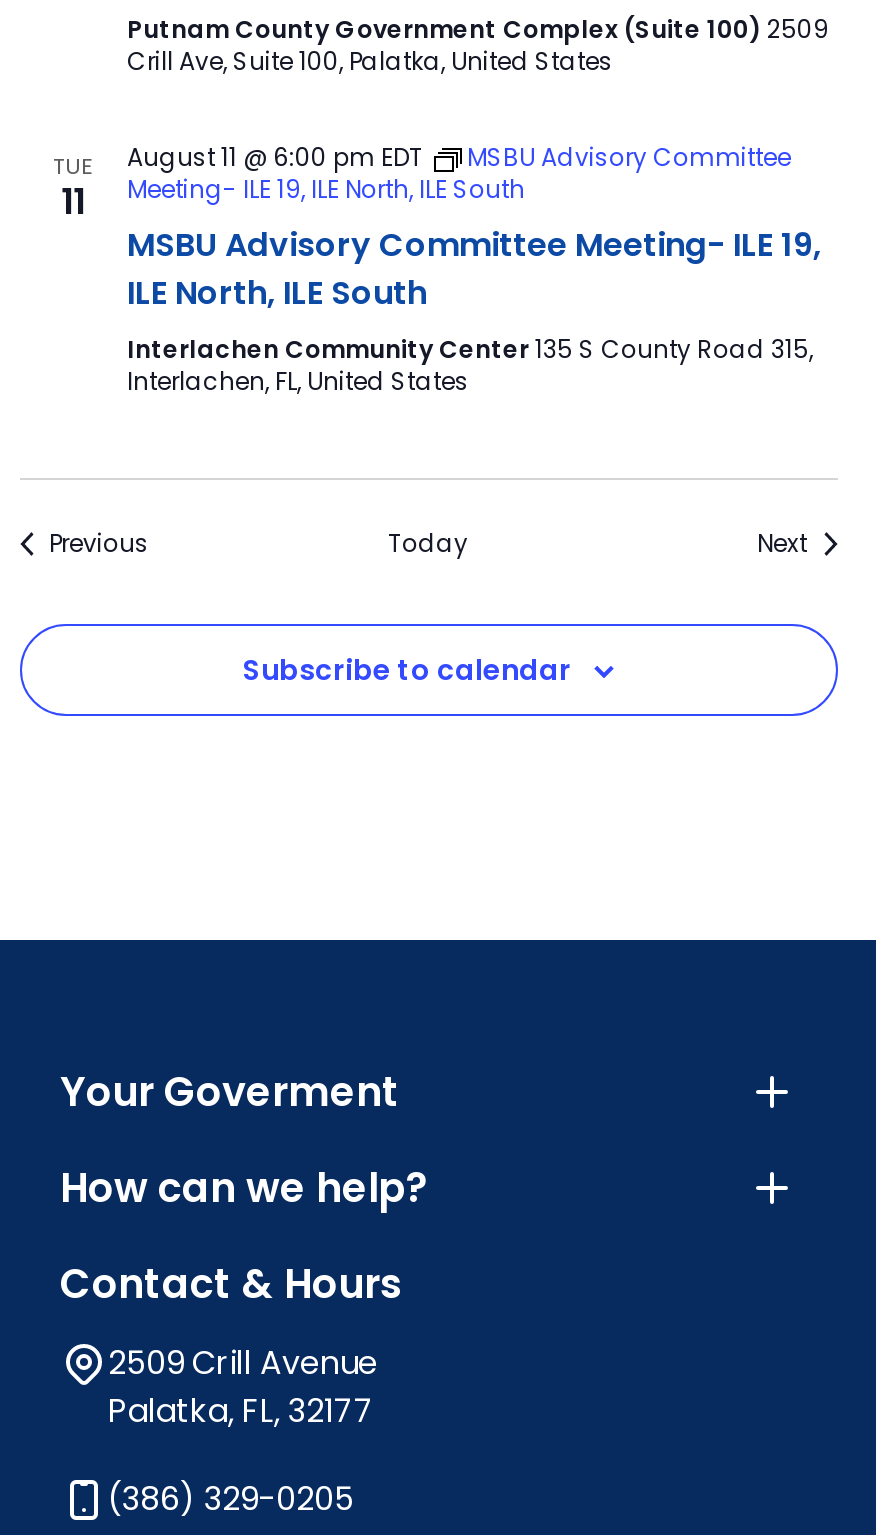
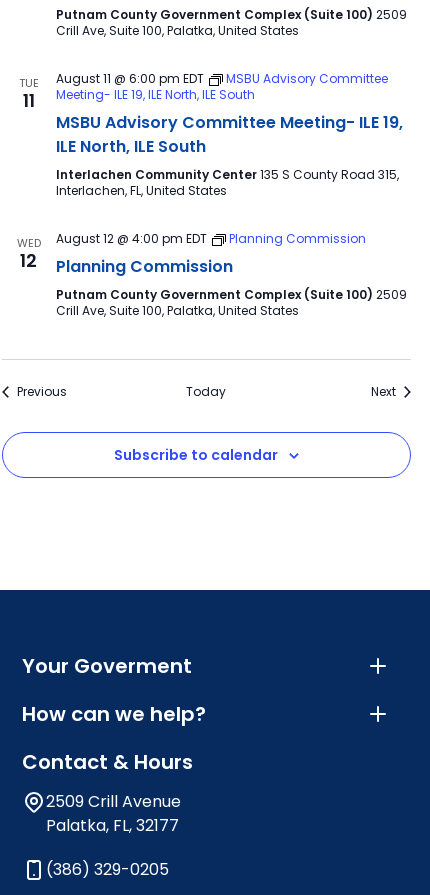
+ WED
+ 12

+ August 12 @ 4:00 pm EDT
+ Planning Commission
+ Planning Commission
+ Putnam County Government Complex (Suite 100) 2509
+ Crill Ave, Suite 100, Palatka, United States
